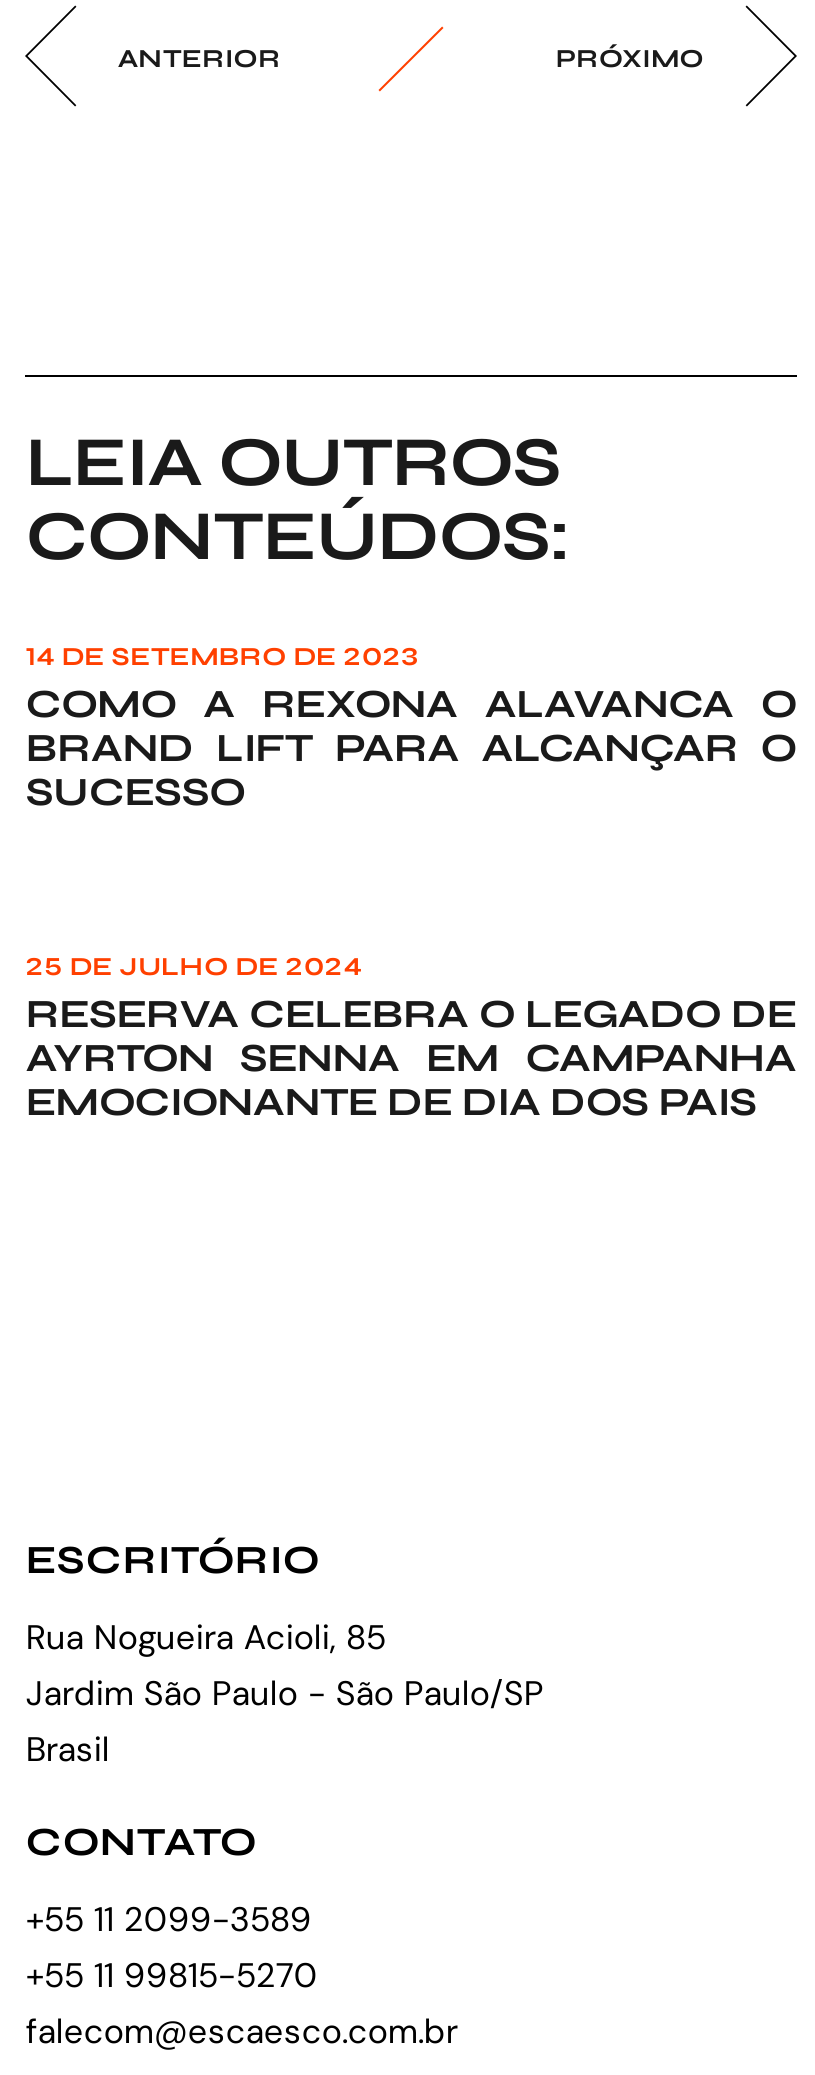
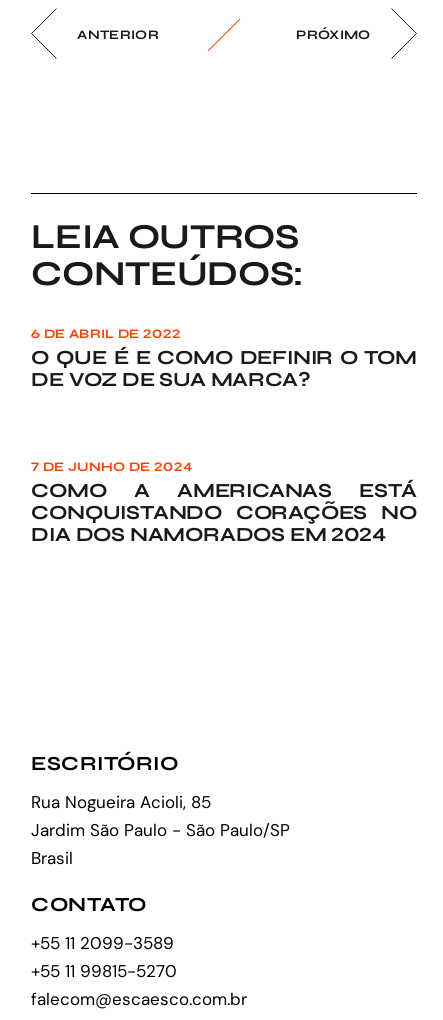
- 14 DE SETEMBRO DE 2023
- COMO A REXONA ALAVANCA O
- BRAND LIFT PARA ALCANÇAR O
- SUCESSO
+ 6 DE ABRIL DE 2022
+ O QUE É E COMO DEFINIR O TOM
+ DE VOZ DE SUA MARCA?

- 25 DE JULHO DE 2024
- RESERVA CELEBRA O LEGADO DE
- AYRTON SENNA EM CAMPANHA
- EMOCIONANTE DE DIA DOS PAIS
+ 7 DE JUNHO DE 2024
+ COMO A AMERICANAS ESTÁ
+ CONQUISTANDO CORAÇÕES NO
+ DIA DOS NAMORADOS EM 2024
